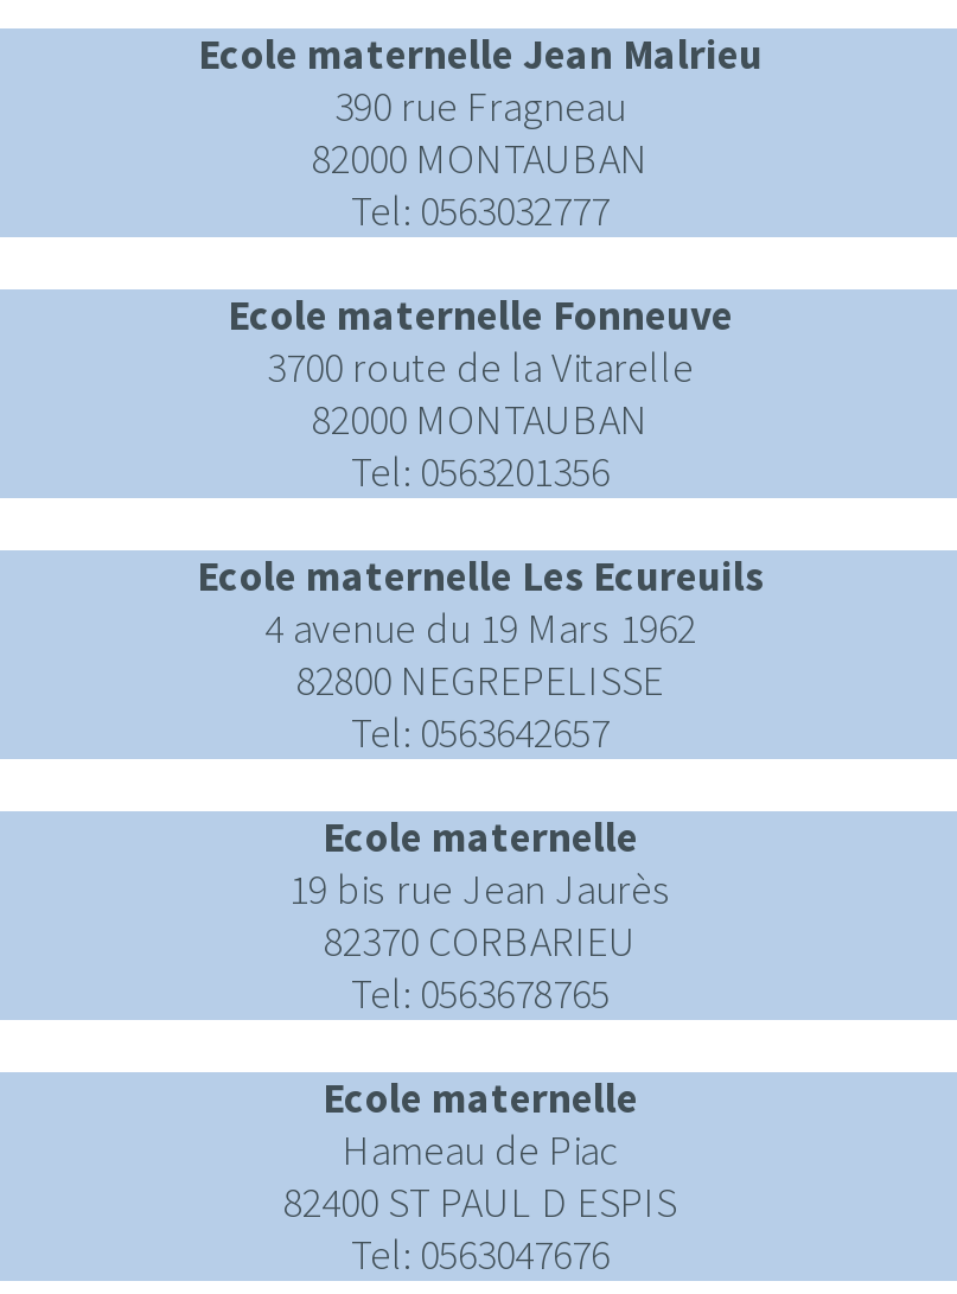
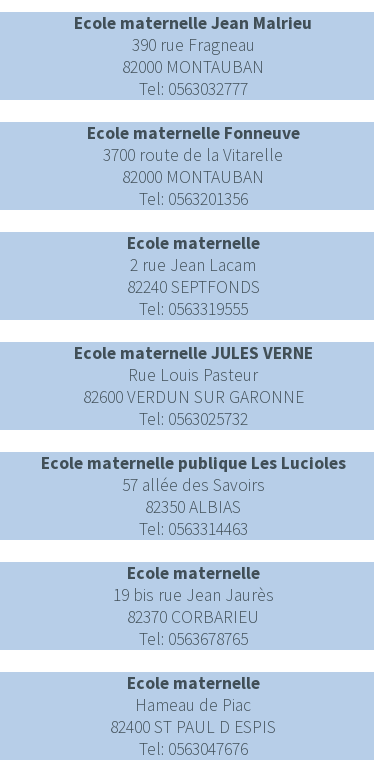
- Ecole maternelle Les Ecureuils
- 4 avenue du 19 Mars 1962
- 82800 NEGREPELISSE
- Tel: 0563642657
+ Ecole maternelle
+ 2 rue Jean Lacam
+ 82240 SEPTFONDS
+ Tel: 0563319555
+ Ecole maternelle JULES VERNE
+ Rue Louis Pasteur
+ 82600 VERDUN SUR GARONNE
+ Tel: 0563025732
+ Ecole maternelle publique Les Lucioles
+ 57 allée des Savoirs
+ 82350 ALBIAS
+ Tel: 0563314463
